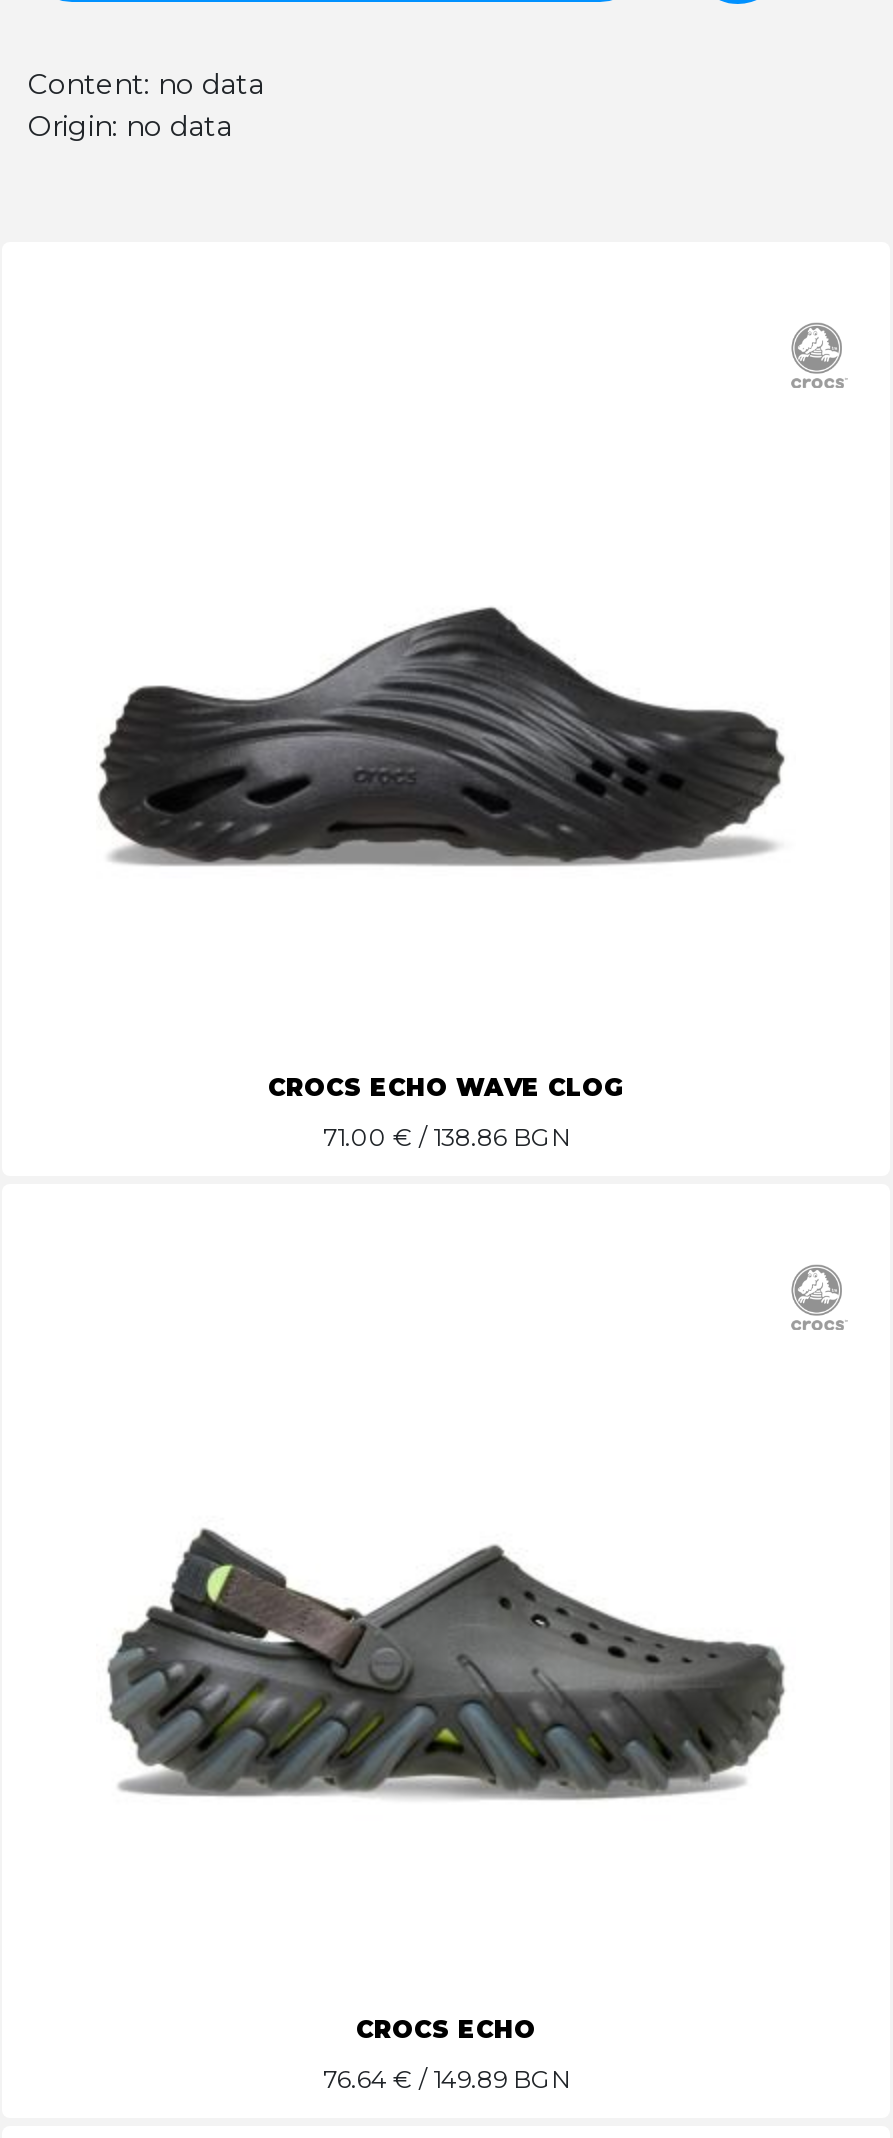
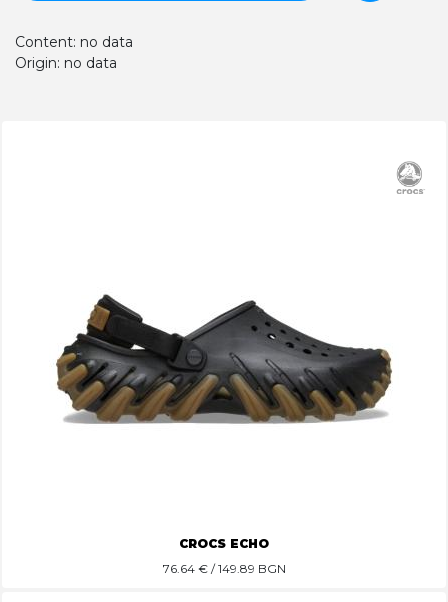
- [image]

- CROCS ECHO WAVE CLOG
- 71.00 € / 138.86 BGN

moved up: [image]
